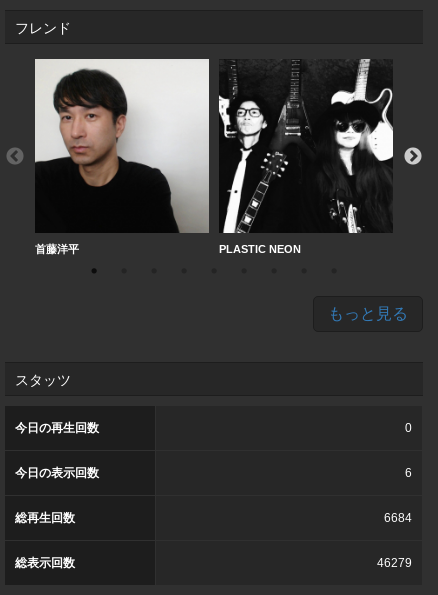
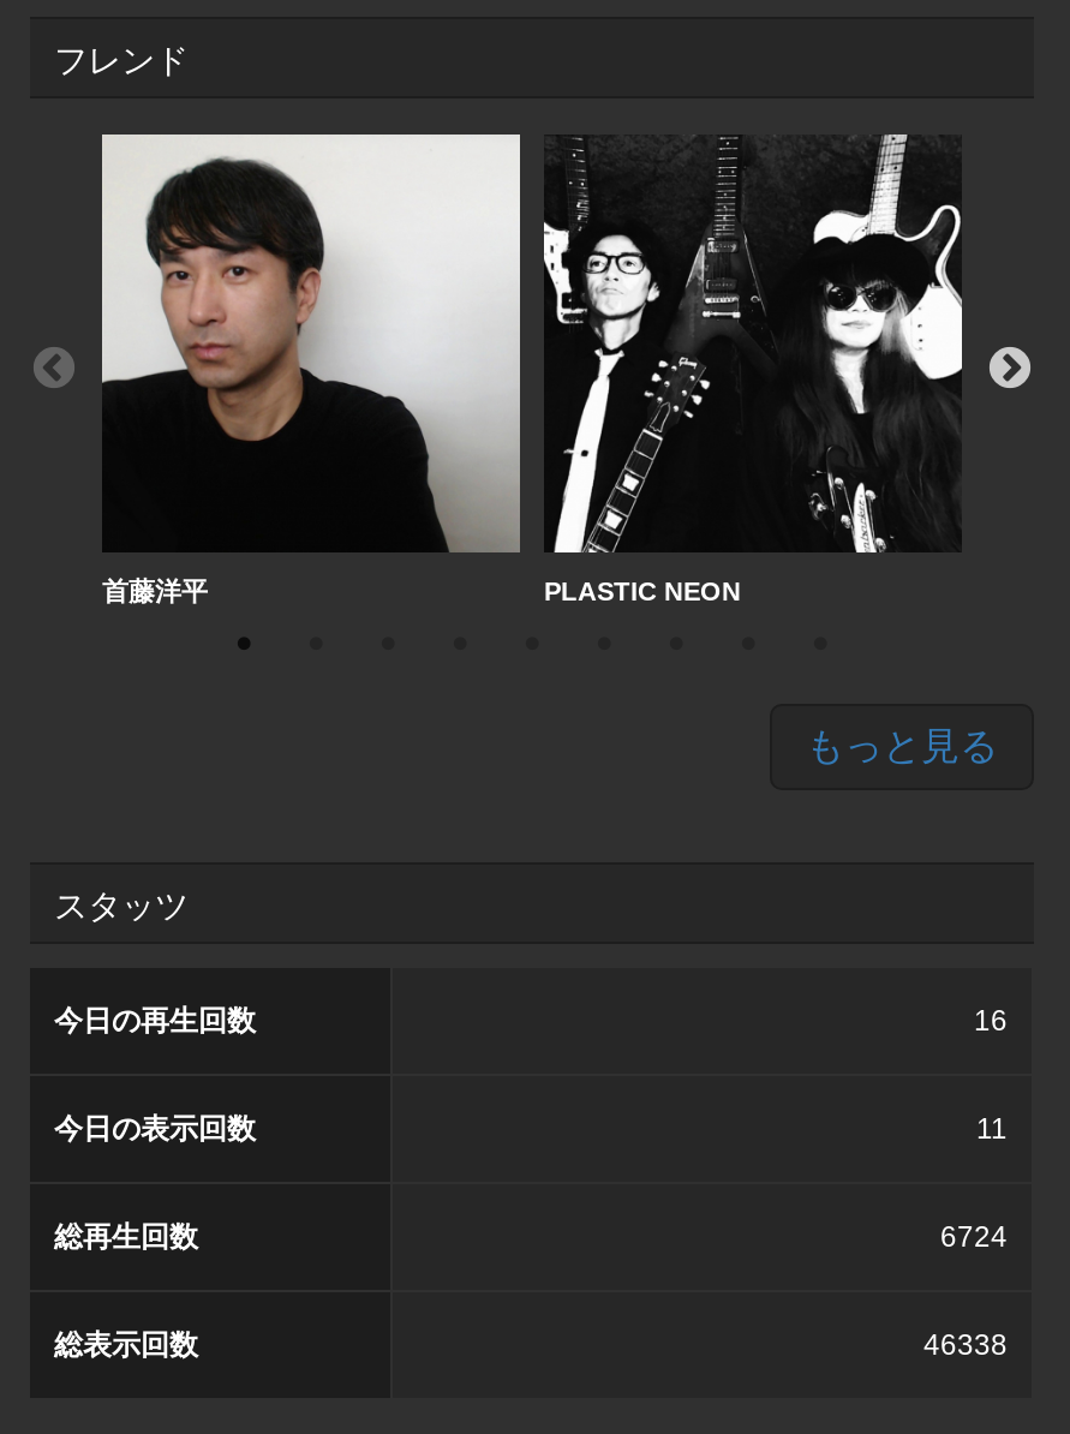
- 0
+ 16

- 6
+ 11

- 6684
+ 6724

- 46279
+ 46338
